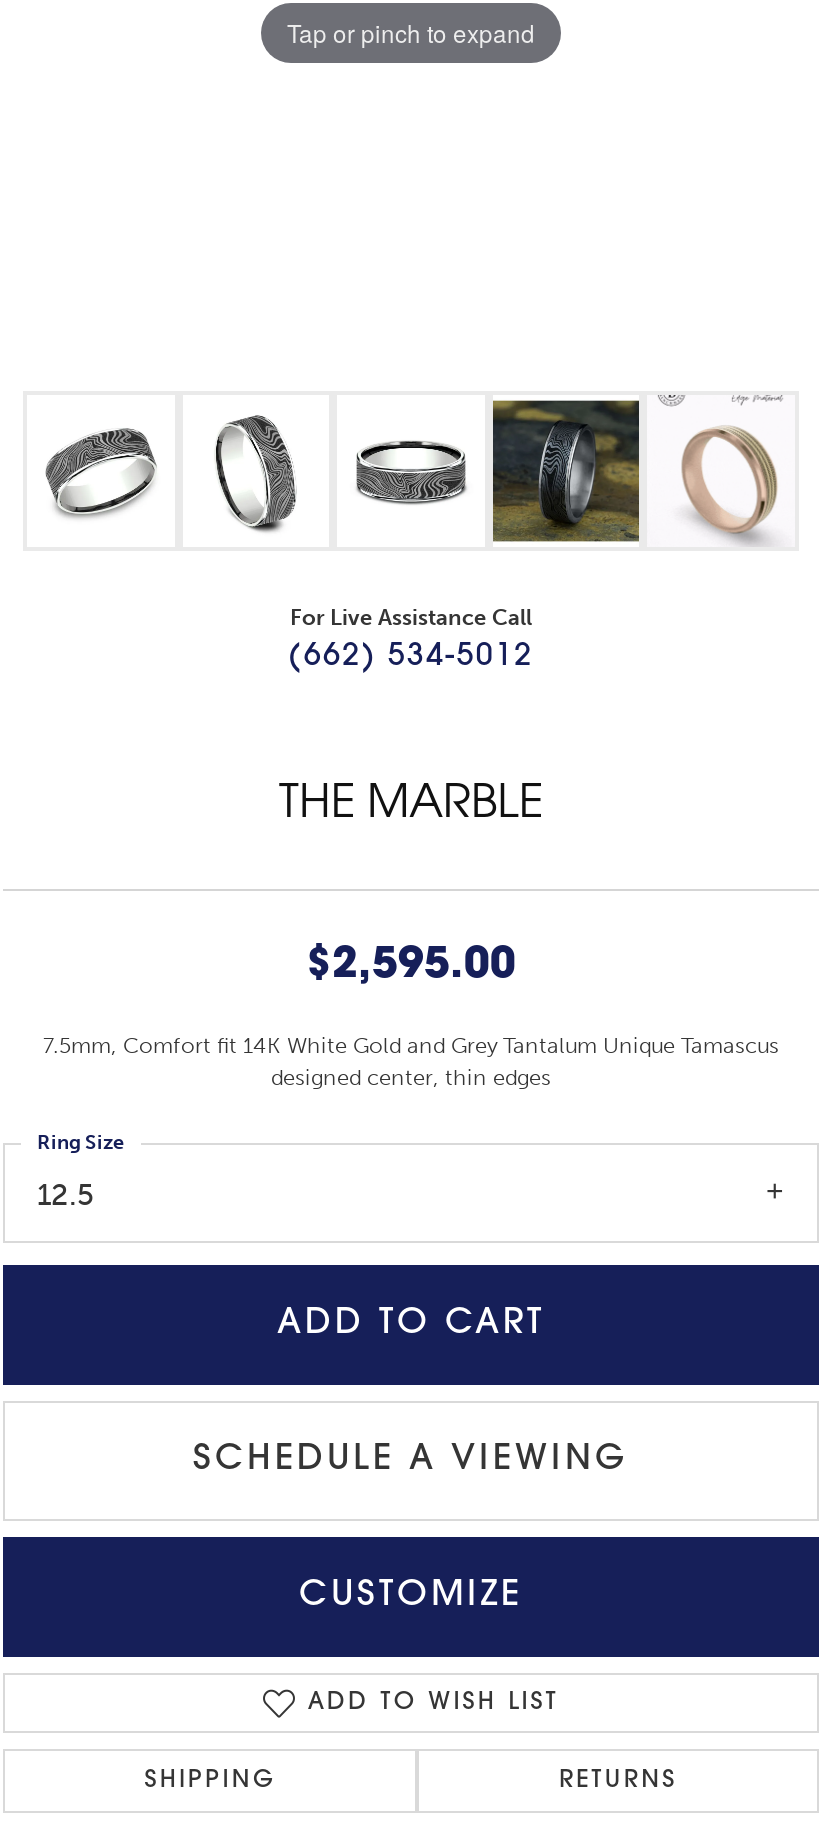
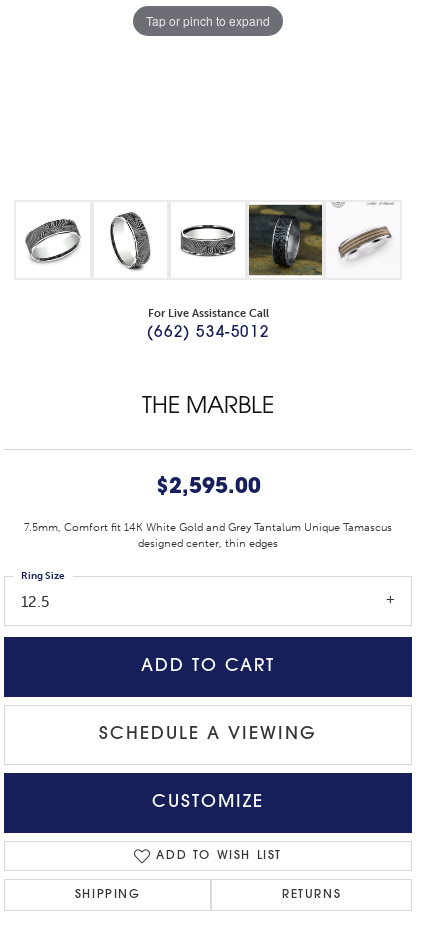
- [image]
+ [image]
